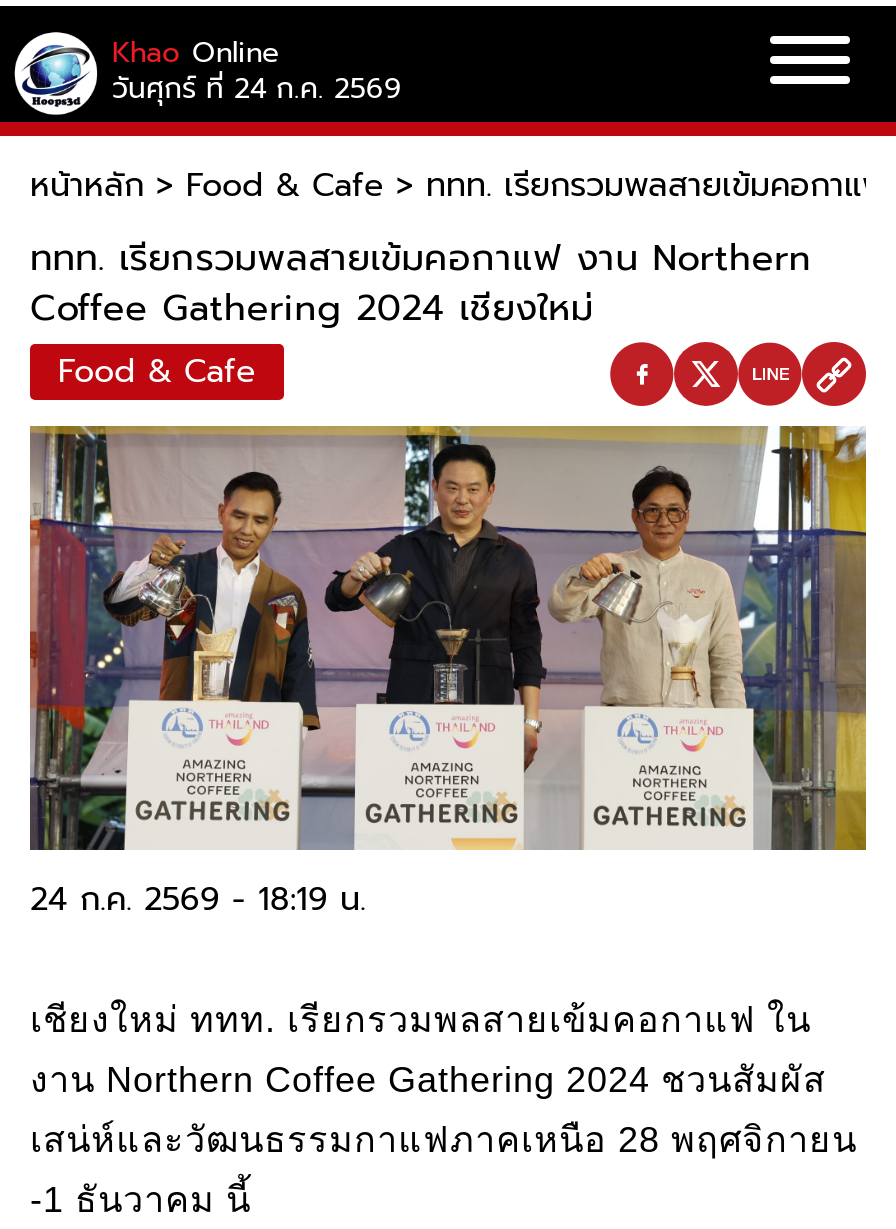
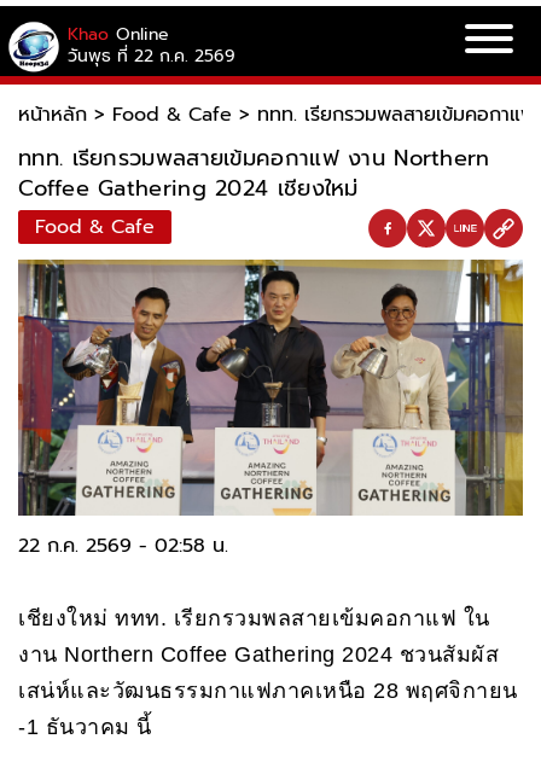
- วันศุกร์ ที่ 24 ก.ค. 2569
+ วันพุธ ที่ 22 ก.ค. 2569

- 24 ก.ค. 2569 - 18:19 น.
+ 22 ก.ค. 2569 - 02:58 น.
